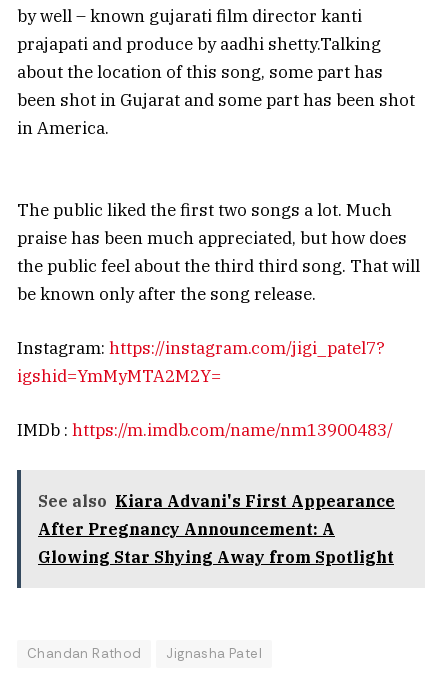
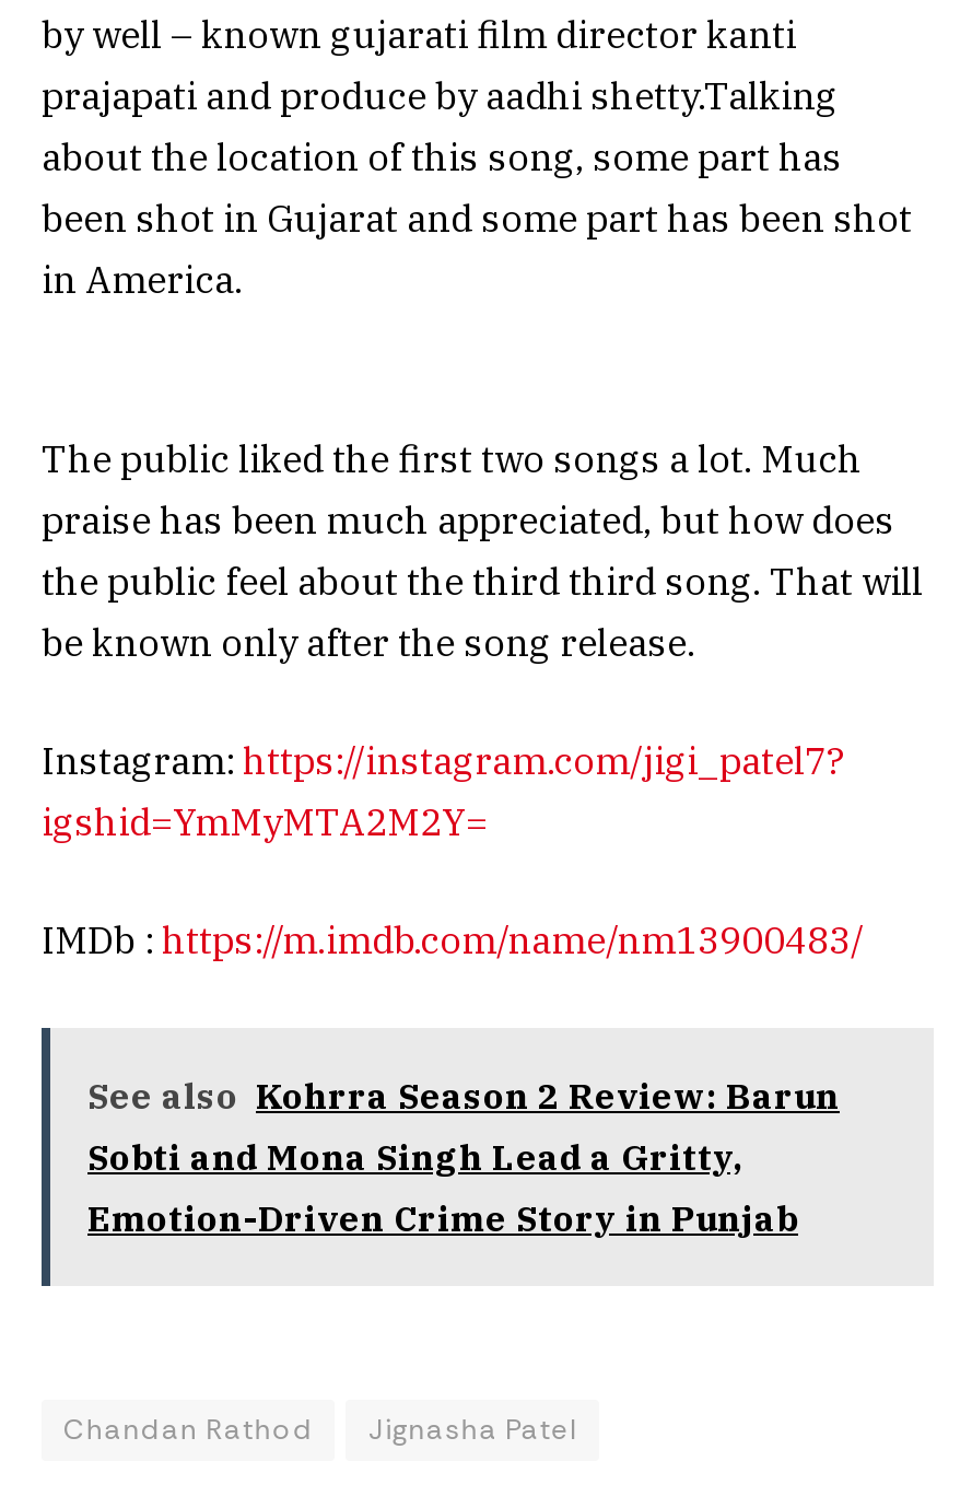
- See also Kiara Advani's First Appearance
- After Pregnancy Announcement: A
- Glowing Star Shying Away from Spotlight
+ See also Kohrra Season 2 Review: Barun
+ Sobti and Mona Singh Lead a Gritty,
+ Emotion-Driven Crime Story in Punjab
